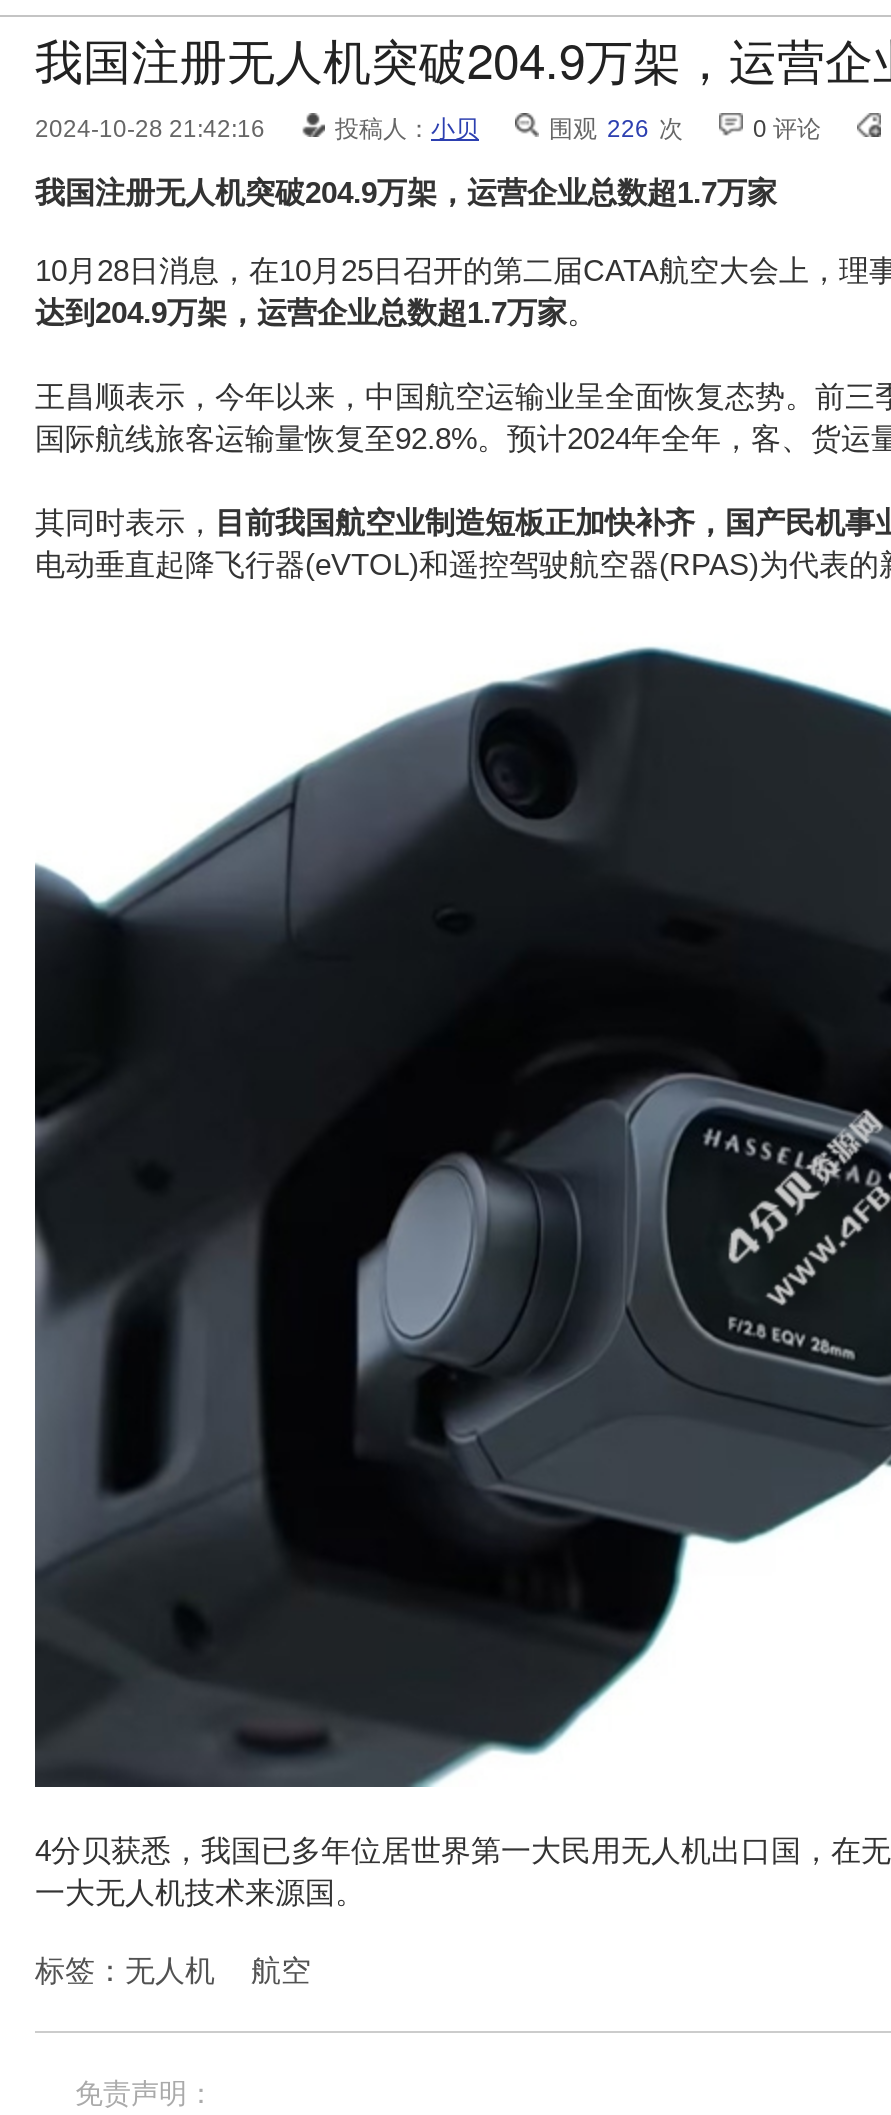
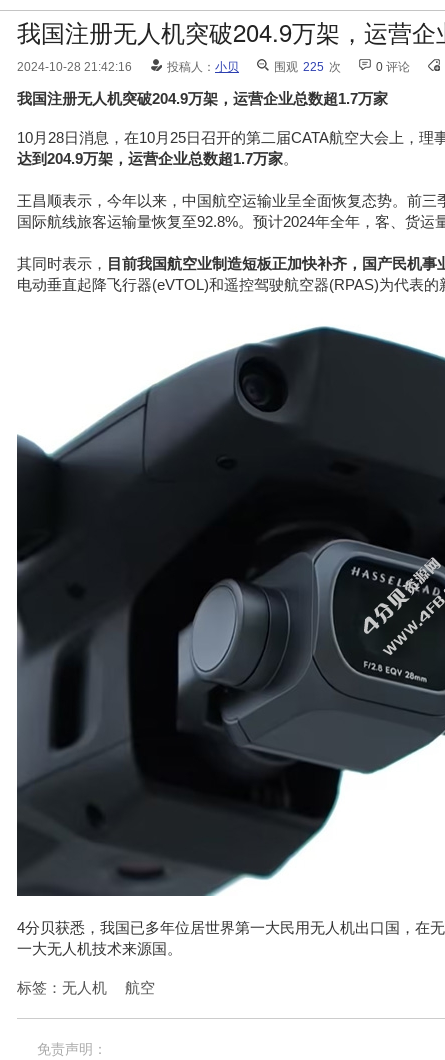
- 围观 226 次
+ 围观 225 次
